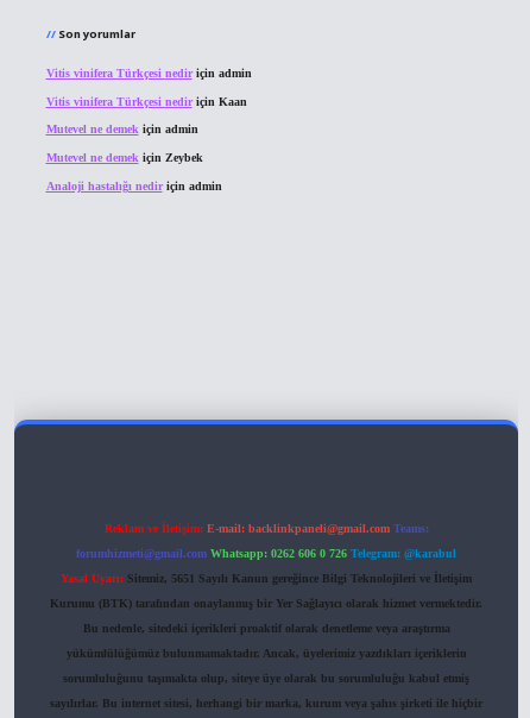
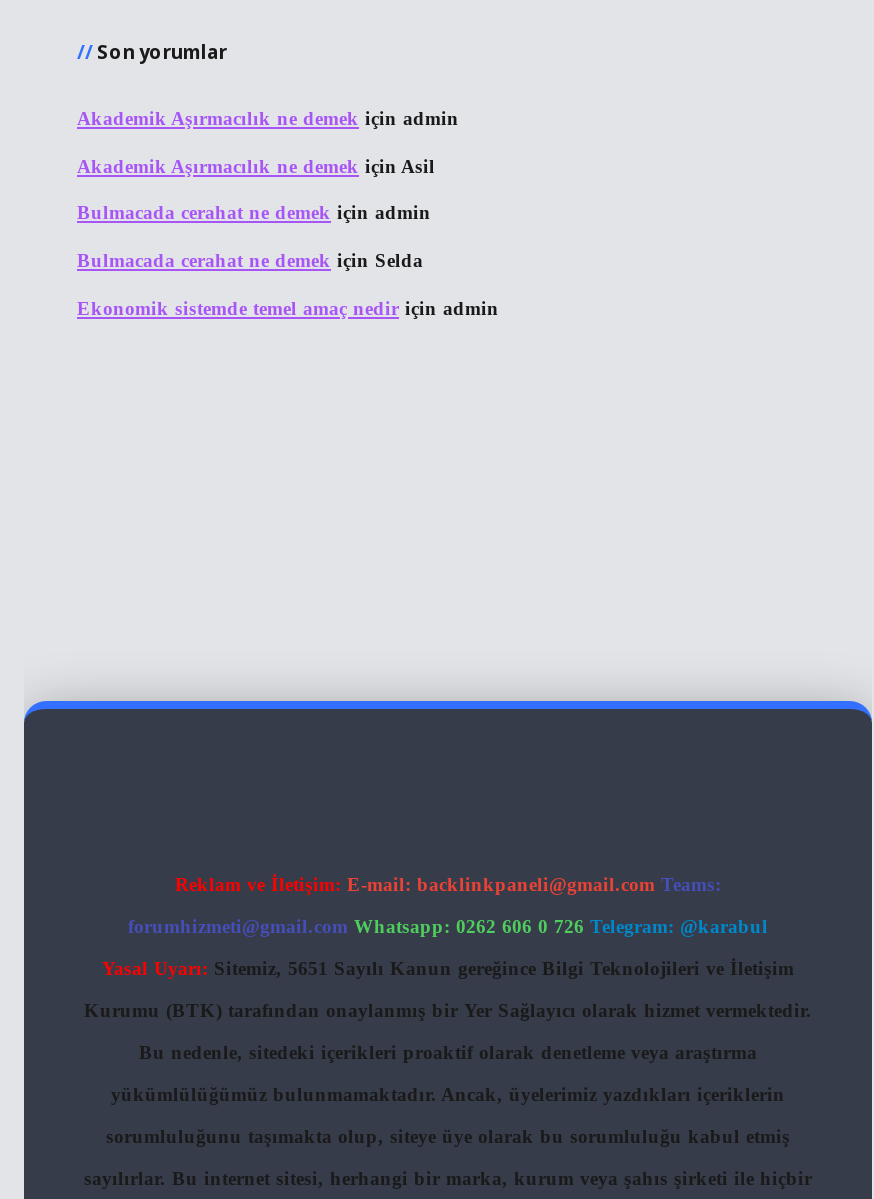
- Vitis vinifera Türkçesi nedir için admin
+ Akademik Aşırmacılık ne demek için admin

- Vitis vinifera Türkçesi nedir için Kaan
+ Akademik Aşırmacılık ne demek için Asil

- Mutevel ne demek için admin
+ Bulmacada cerahat ne demek için admin

- Mutevel ne demek için Zeybek
+ Bulmacada cerahat ne demek için Selda

- Analoji hastalığı nedir için admin
+ Ekonomik sistemde temel amaç nedir için admin
